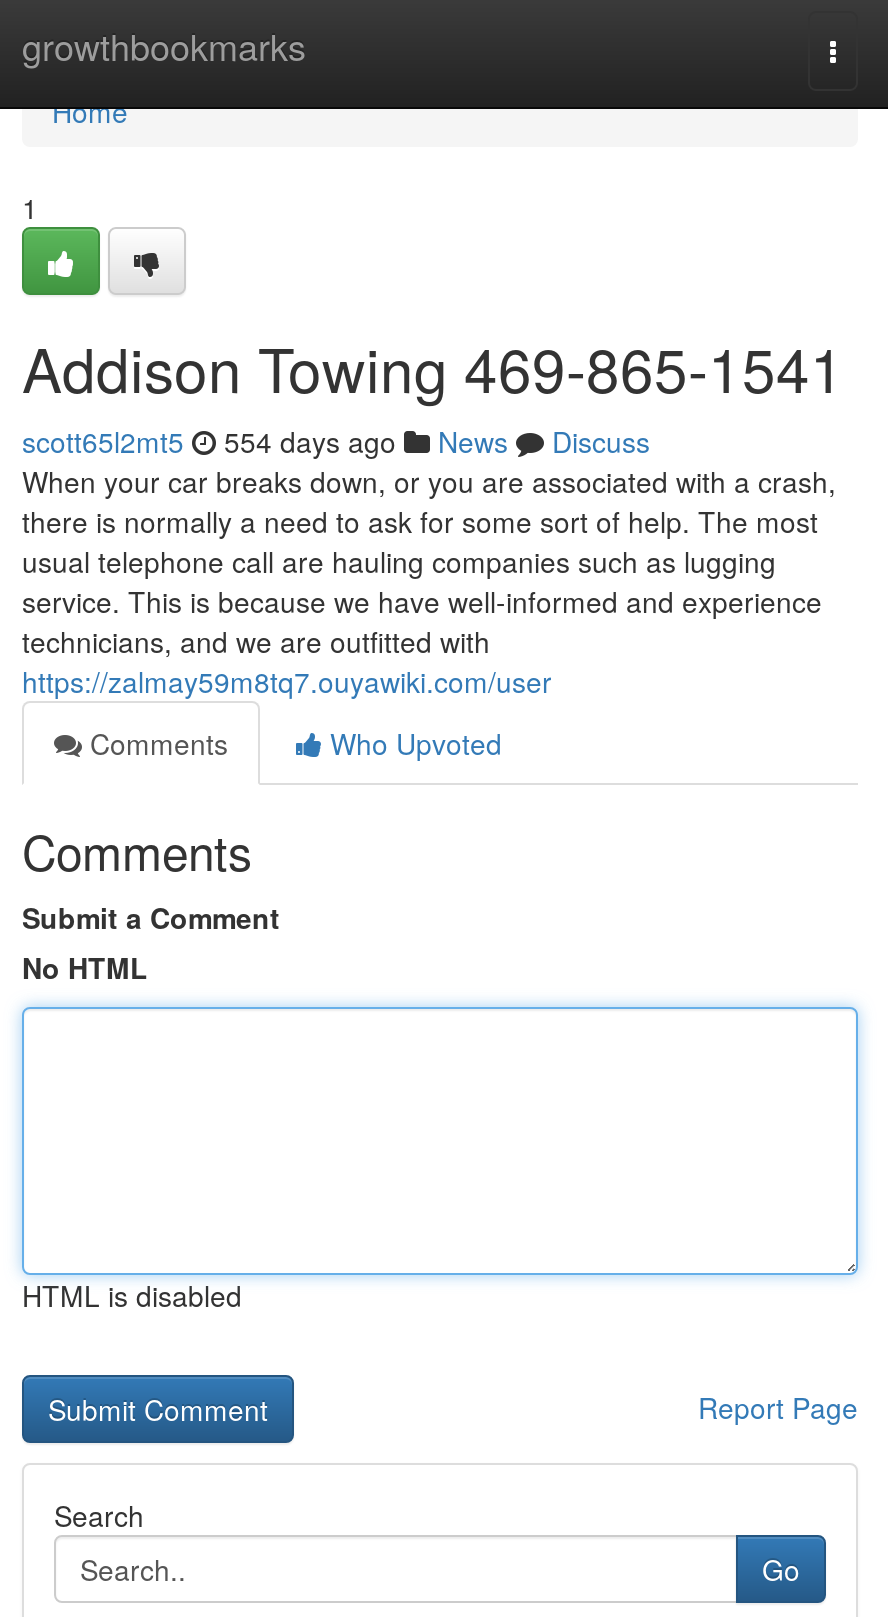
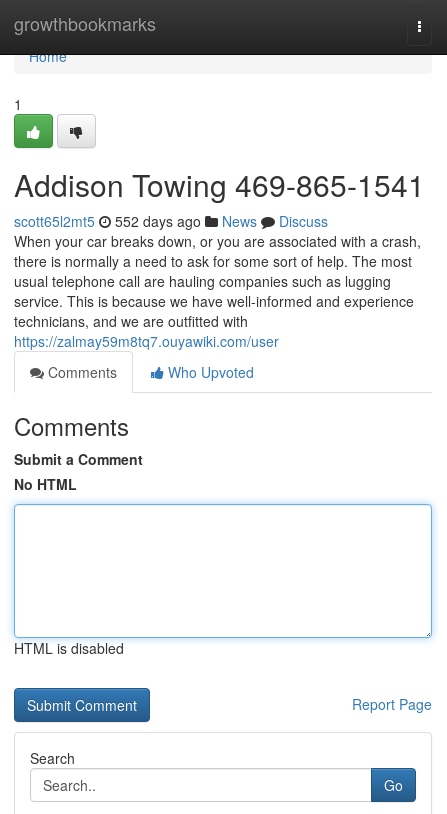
- scott65l2mt5 554 days ago News Discuss
+ scott65l2mt5 552 days ago News Discuss
